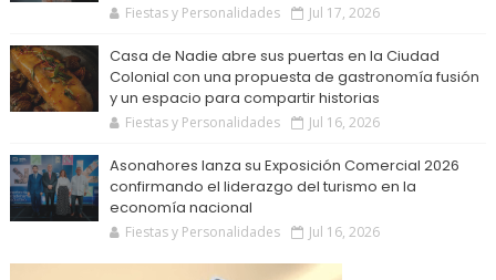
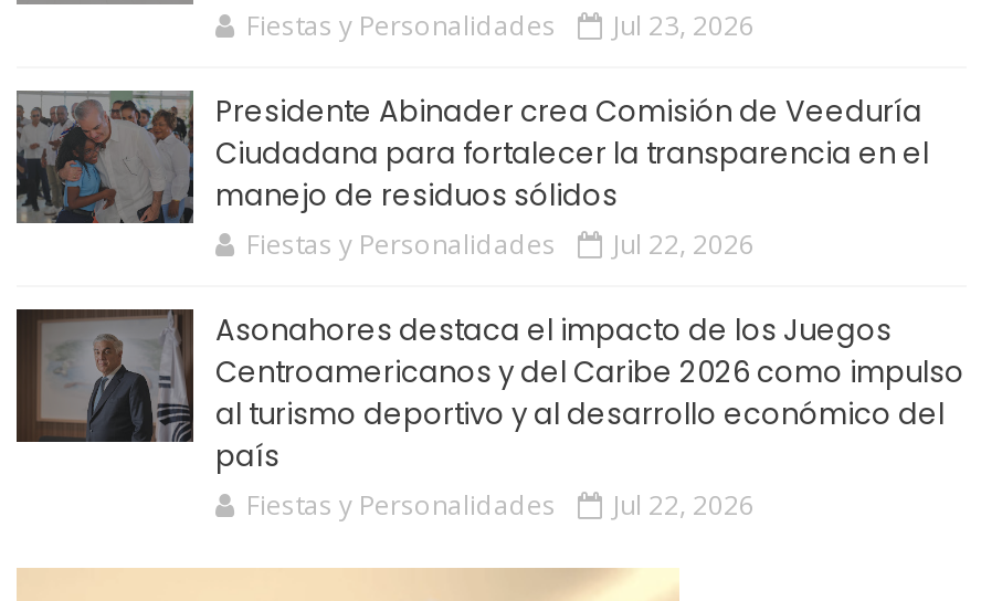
- Fiestas y Personalidades Jul 17, 2026
+ Fiestas y Personalidades Jul 23, 2026

- [image]
- Casa de Nadie abre sus puertas en la Ciudad
- Colonial con una propuesta de gastronomía fusión
- y un espacio para compartir historias
+ [image]
+ Presidente Abinader crea Comisión de Veeduría
+ Ciudadana para fortalecer la transparencia en el
+ manejo de residuos sólidos

- Fiestas y Personalidades Jul 16, 2026
+ Fiestas y Personalidades Jul 22, 2026

- [image]
- Asonahores lanza su Exposición Comercial 2026
- confirmando el liderazgo del turismo en la
- economía nacional
+ [image]
+ Asonahores destaca el impacto de los Juegos
+ Centroamericanos y del Caribe 2026 como impulso
+ al turismo deportivo y al desarrollo económico del
+ país

- Fiestas y Personalidades Jul 16, 2026
+ Fiestas y Personalidades Jul 22, 2026
